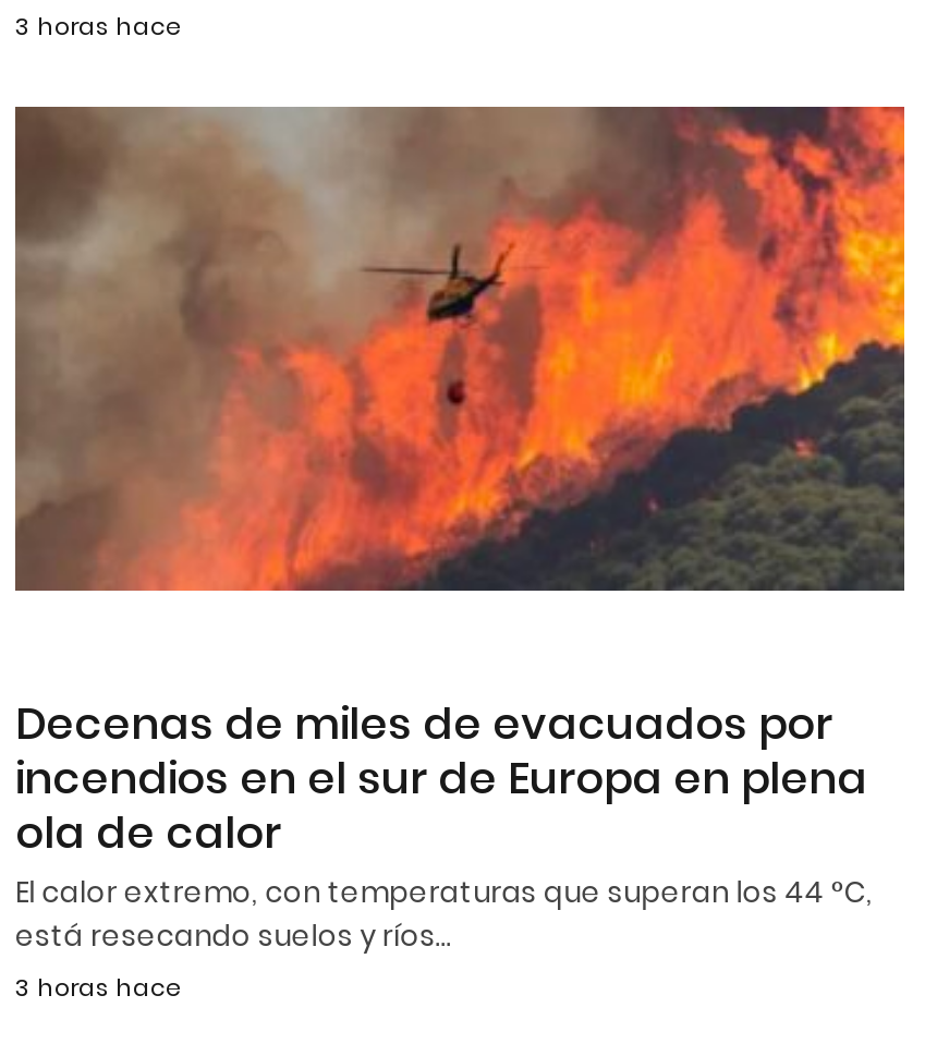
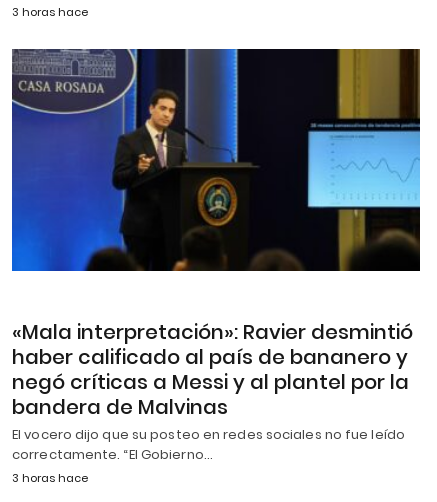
- [image]
+ [image]

- Decenas de miles de evacuados por
- incendios en el sur de Europa en plena
- ola de calor
- El calor extremo, con temperaturas que superan los 44 °C,
- está resecando suelos y ríos…
+ «Mala interpretación»: Ravier desmintió
+ haber calificado al país de bananero y
+ negó críticas a Messi y al plantel por la
+ bandera de Malvinas
+ El vocero dijo que su posteo en redes sociales no fue leído
+ correctamente. “El Gobierno…
